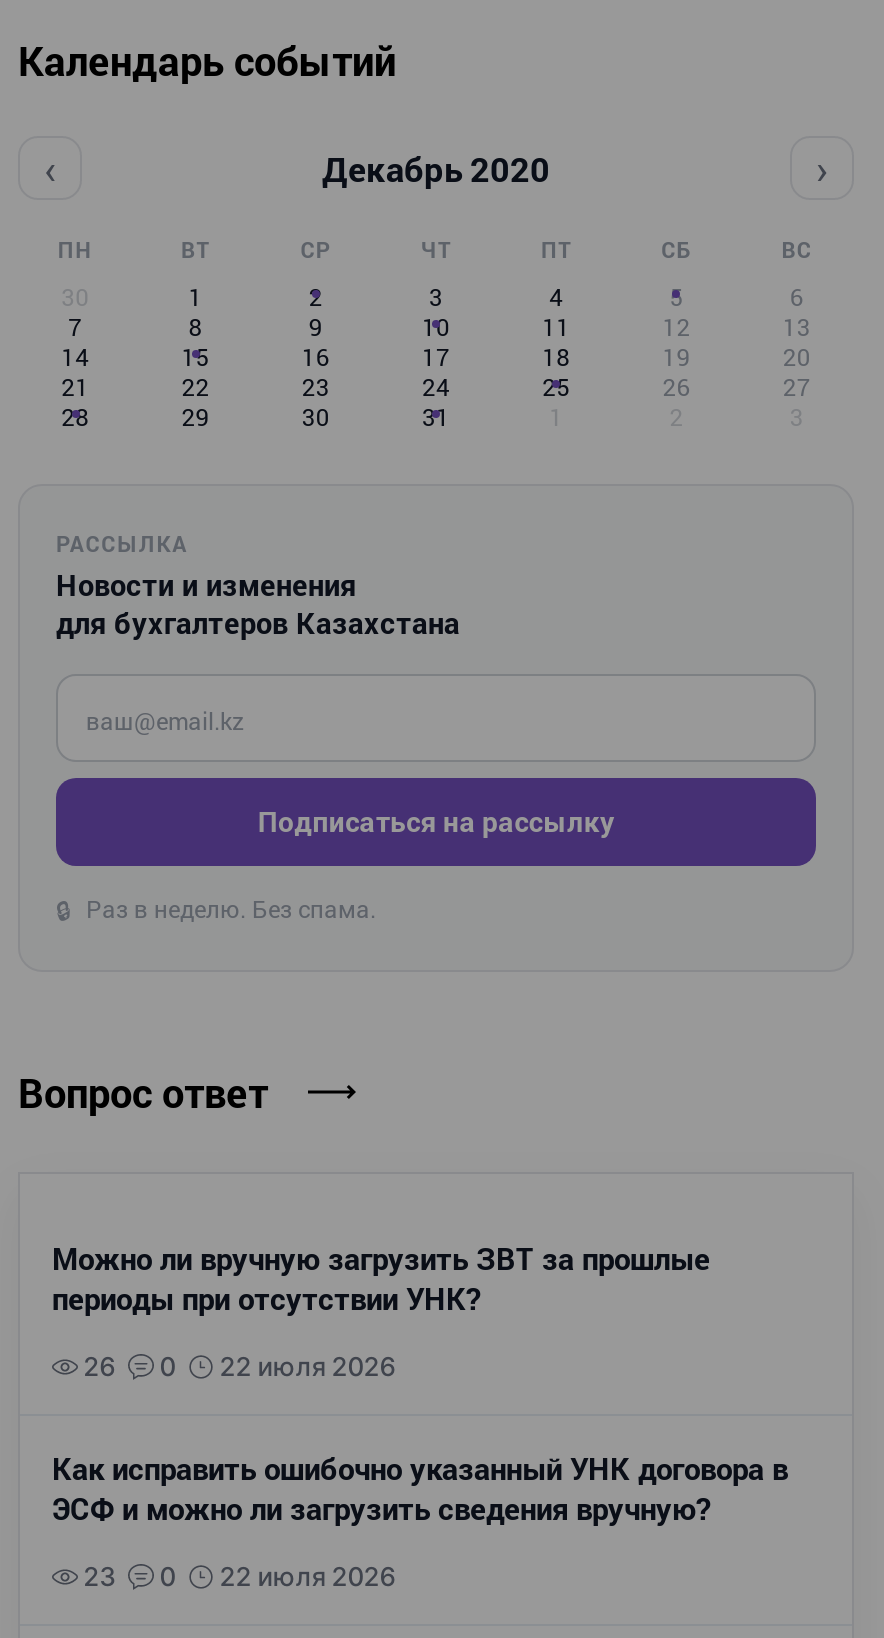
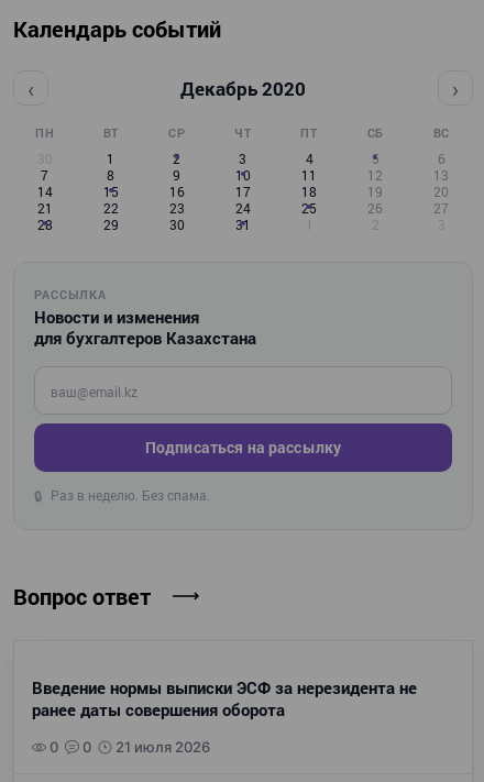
- Можно ли вручную загрузить ЗВТ за прошлые
- периоды при отсутствии УНК?
- 26
+ Введение нормы выписки ЭСФ за нерезидента не
+ ранее даты совершения оборота

- 22 июля 2026
- Как исправить ошибочно указанный УНК договора в
- ЭСФ и можно ли загрузить сведения вручную?
- 23

- 22 июля 2026
+ 21 июля 2026
